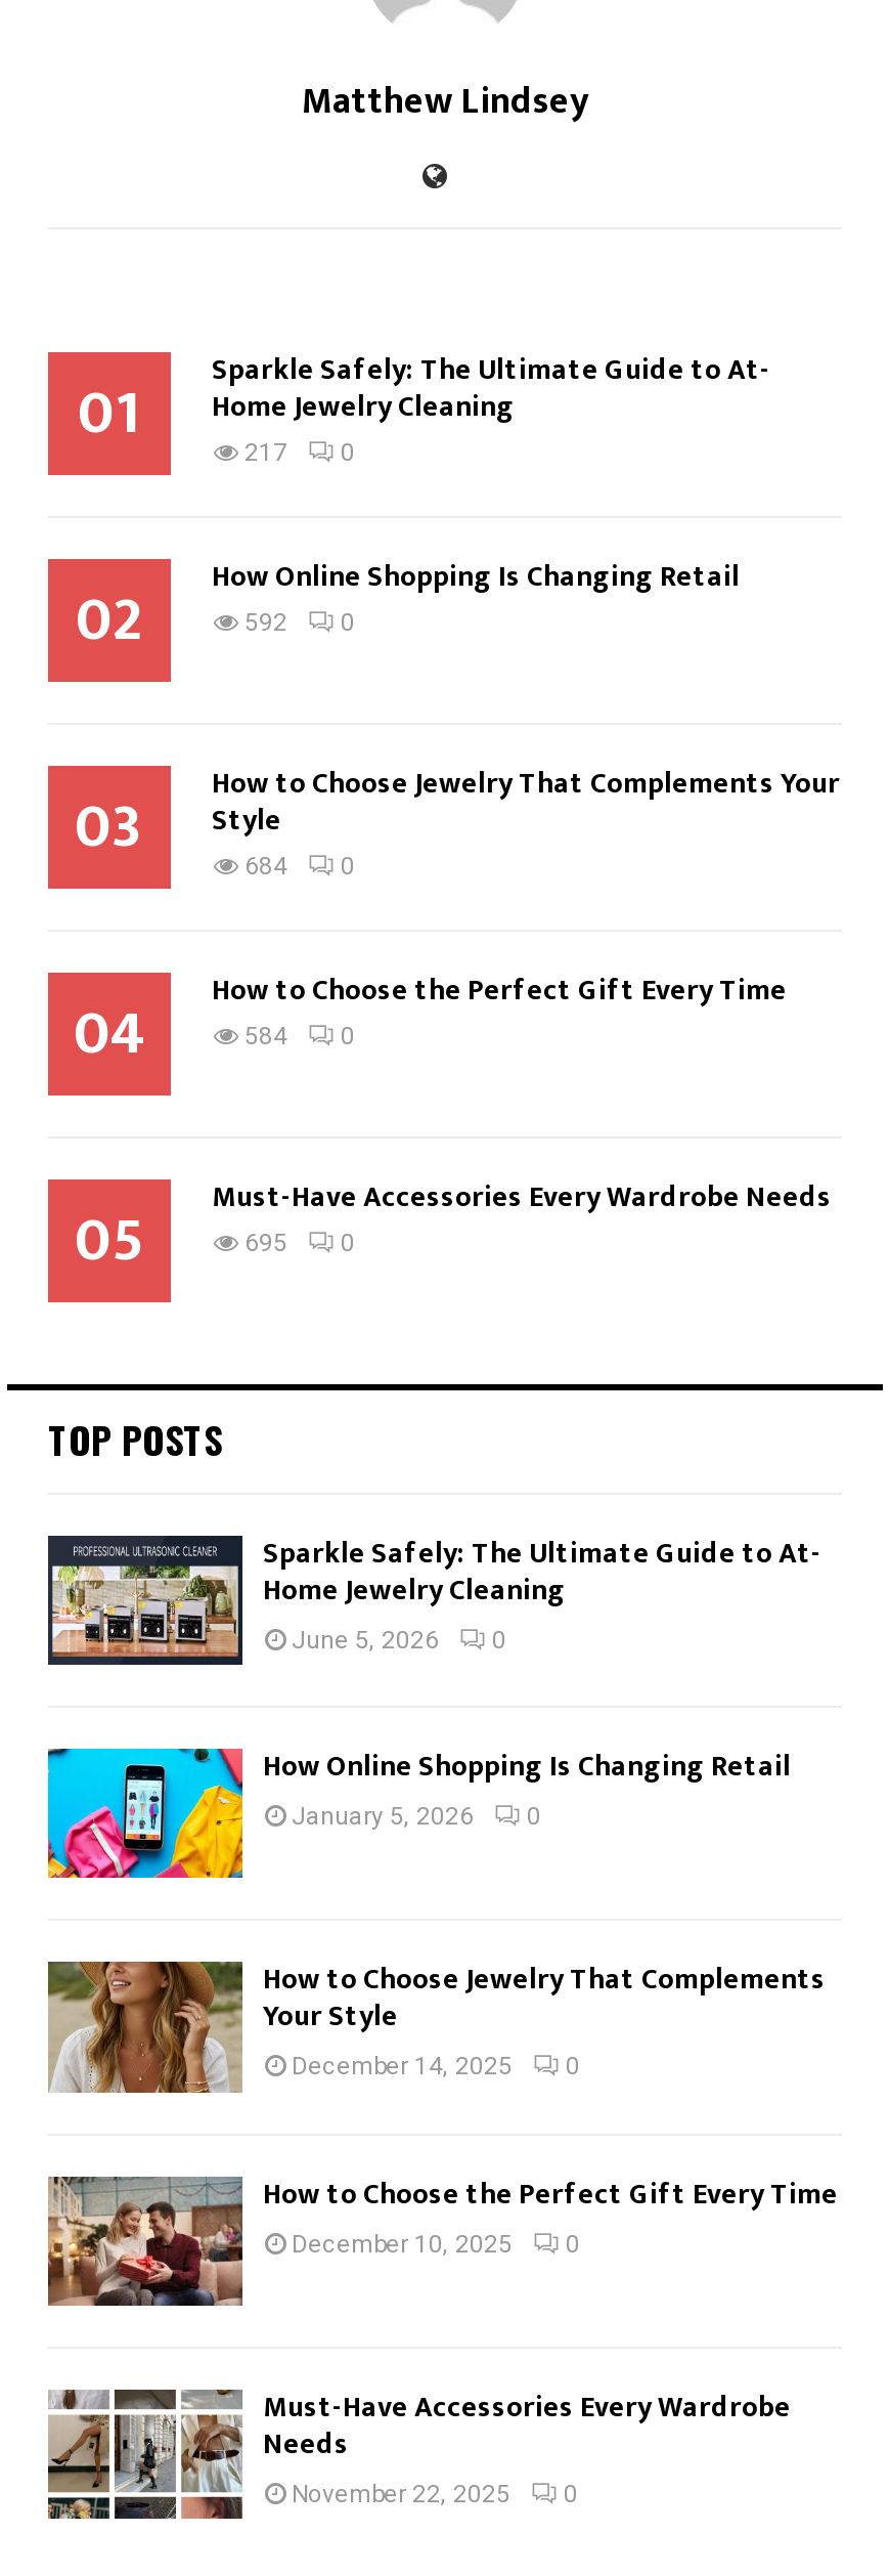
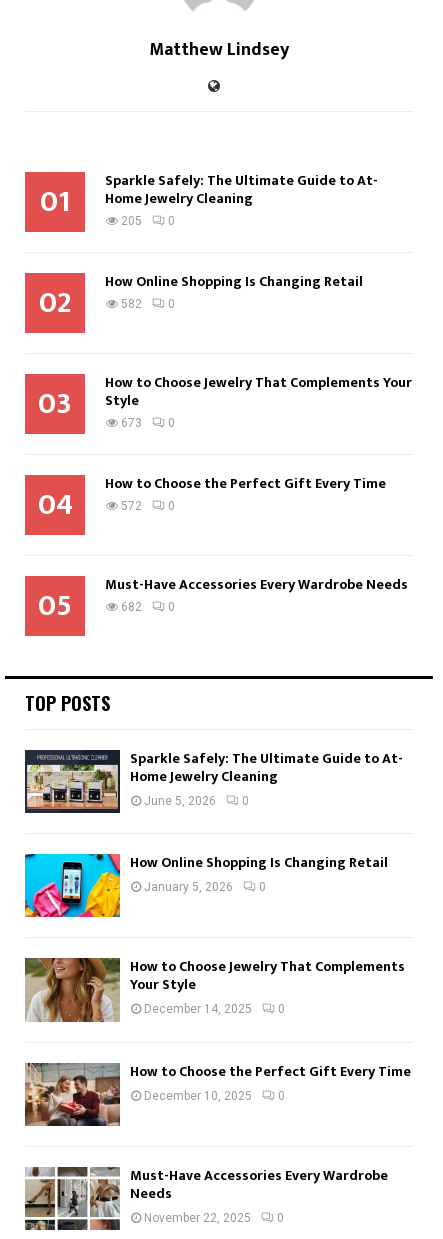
- 217 0
+ 205 0

- 592 0
+ 582 0

- 684 0
+ 673 0

- 584 0
+ 572 0

- 695 0
+ 682 0
